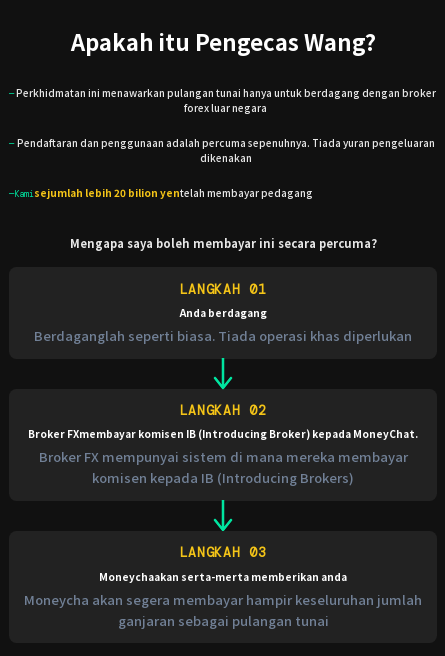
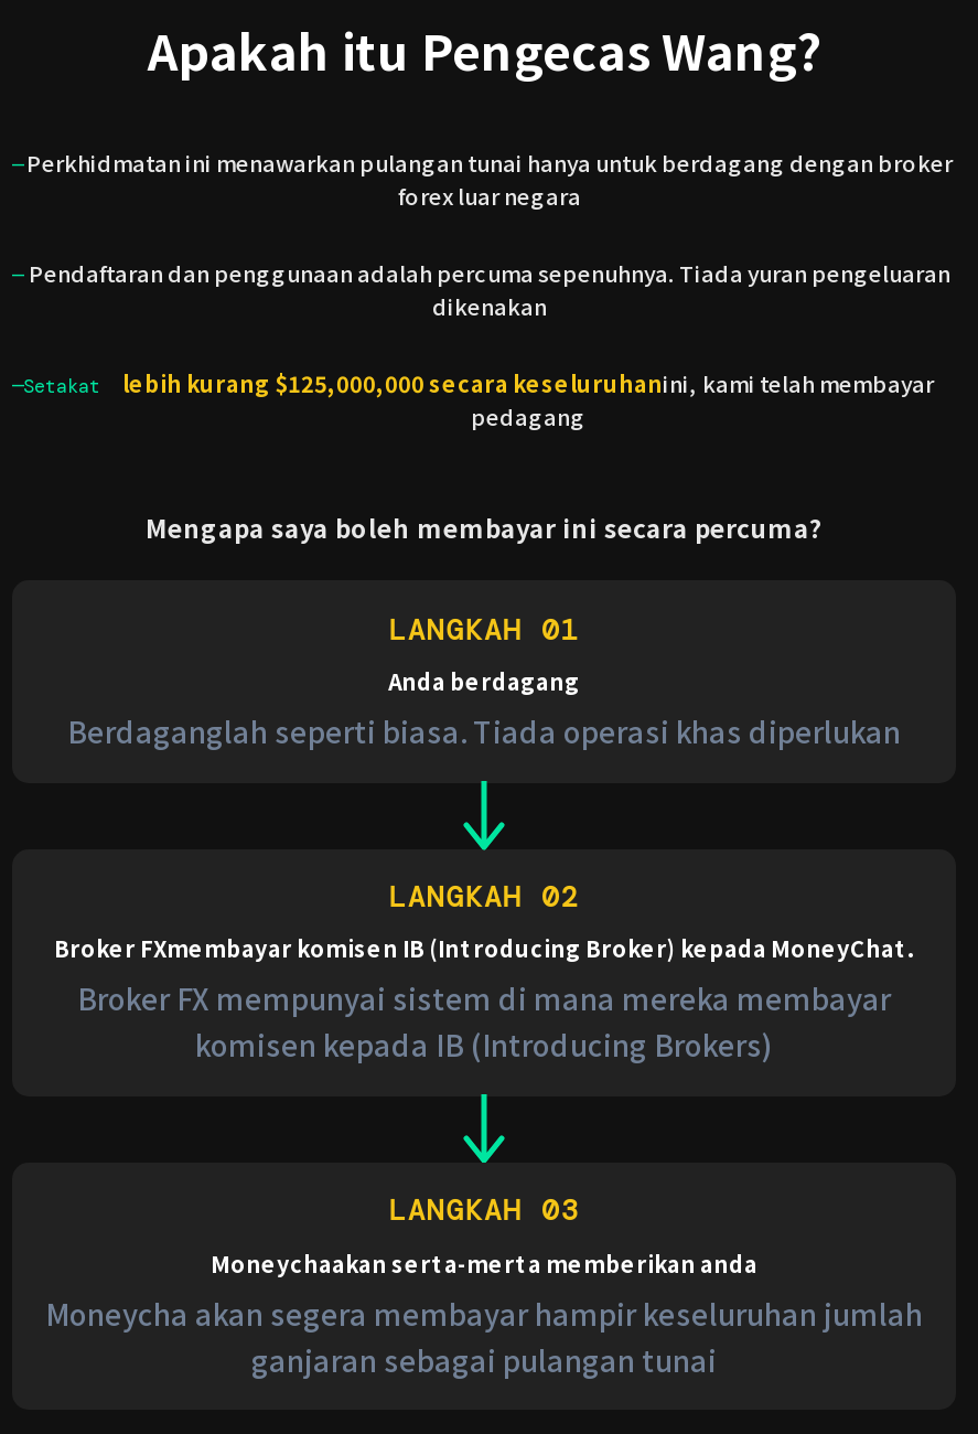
- —Kamisejumlah lebih 20 bilion yentelah membayar pedagang
+ —Setakat
+ lebih kurang $125,000,000 secara keseluruhanini, kami telah membayar
+ pedagang
